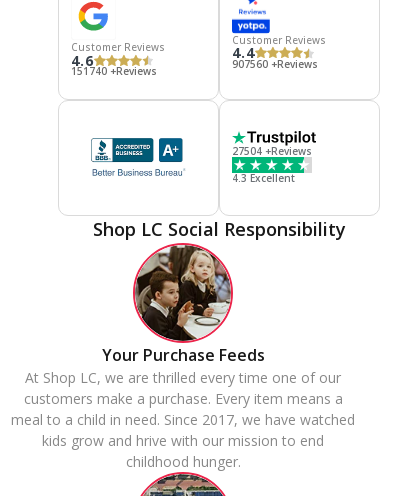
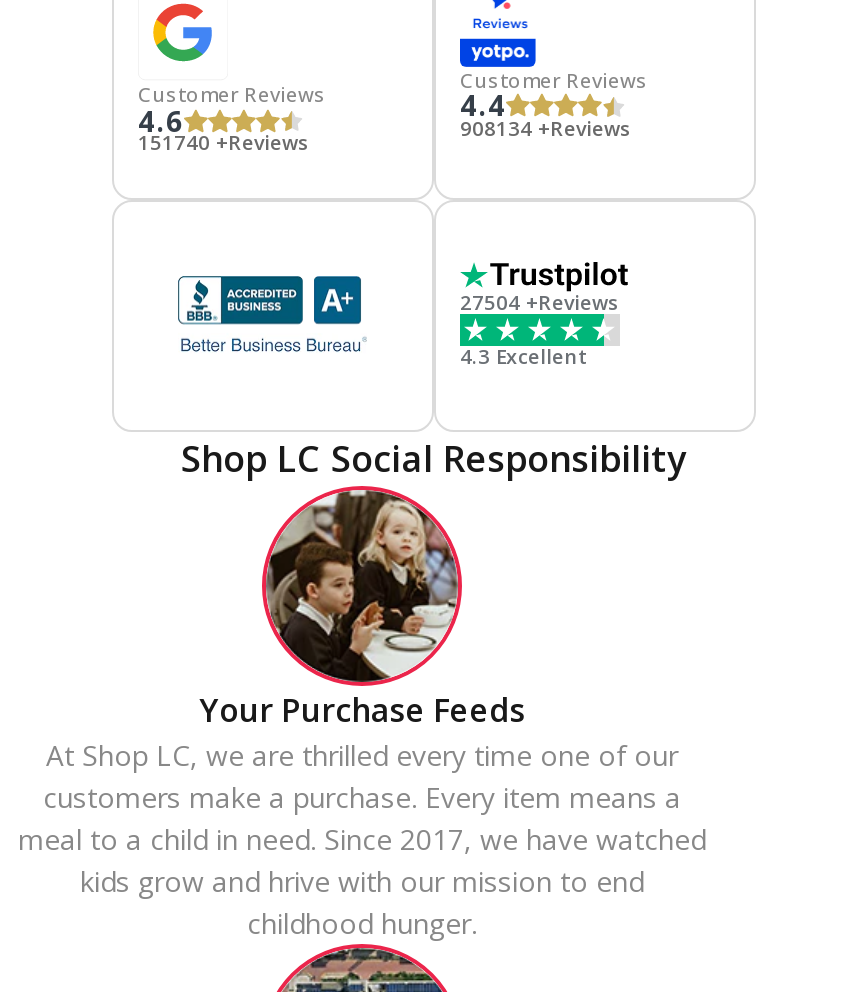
- 907560 +Reviews
+ 908134 +Reviews
